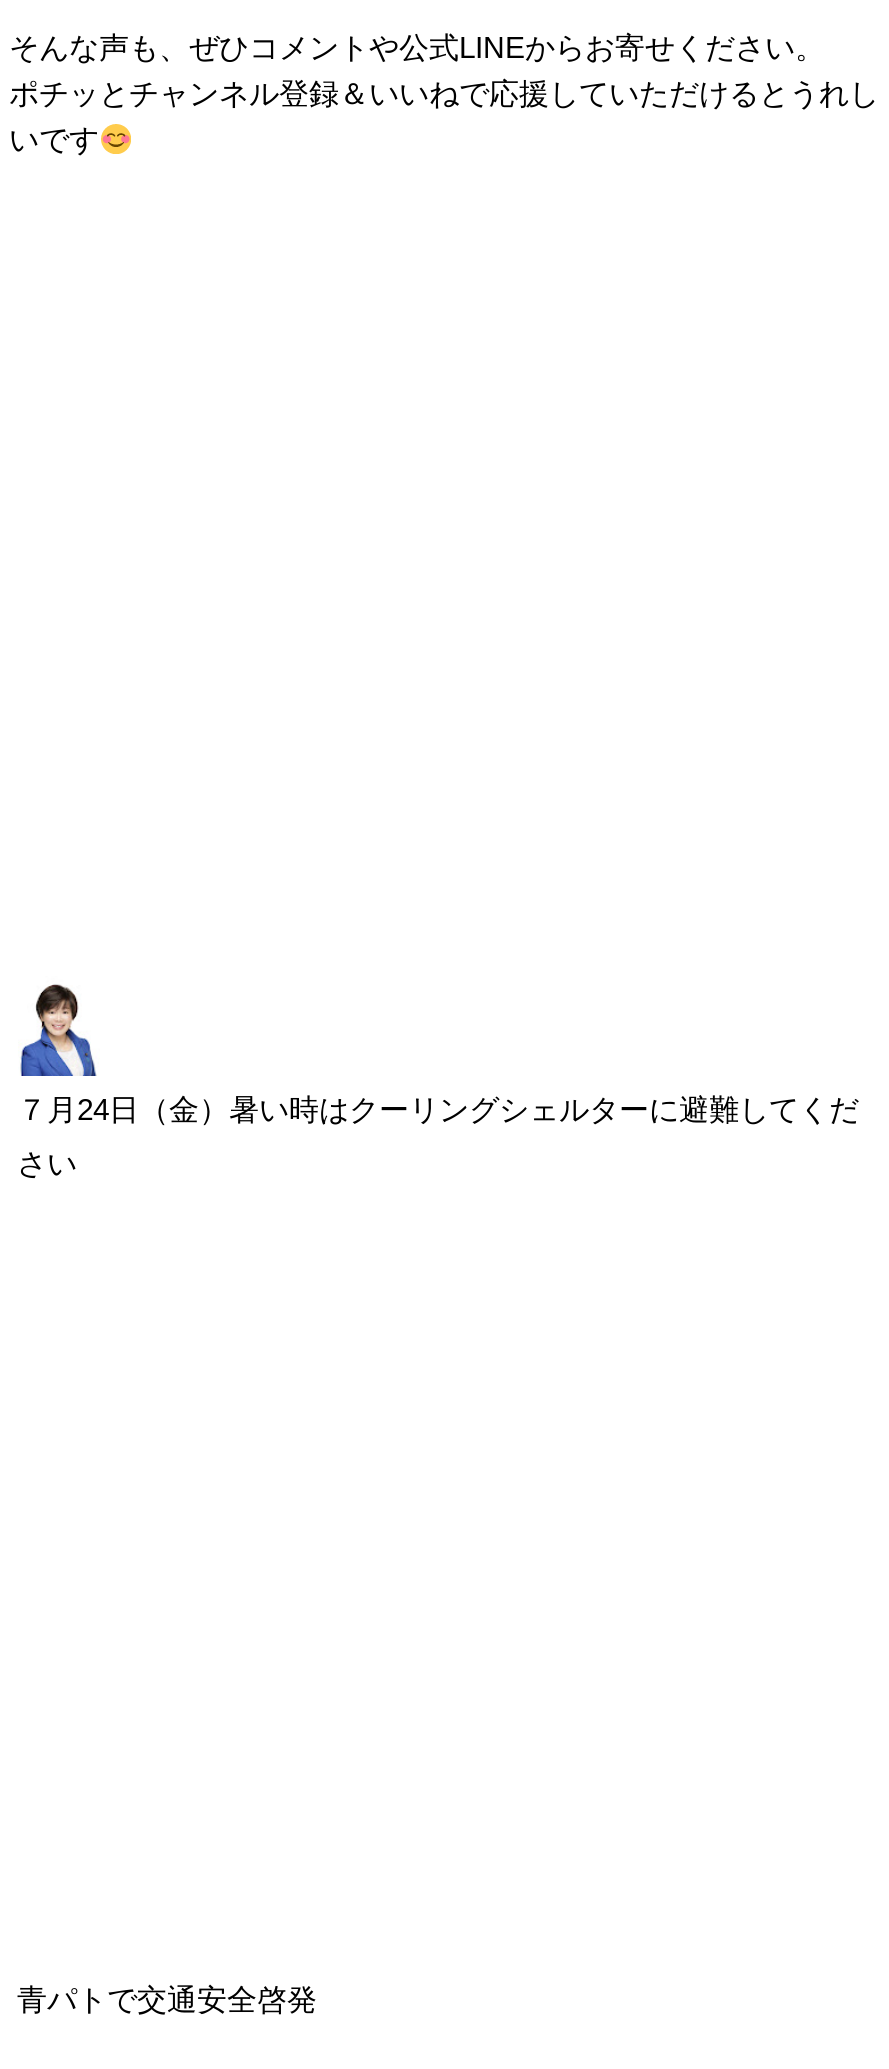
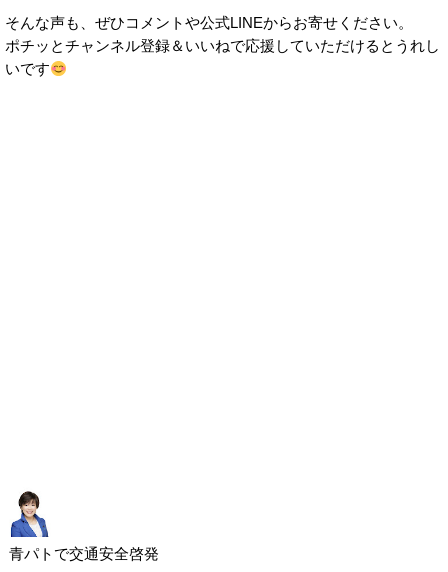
- ７月24日（金）暑い時はクーリングシェルターに避難してくだ
- さい
